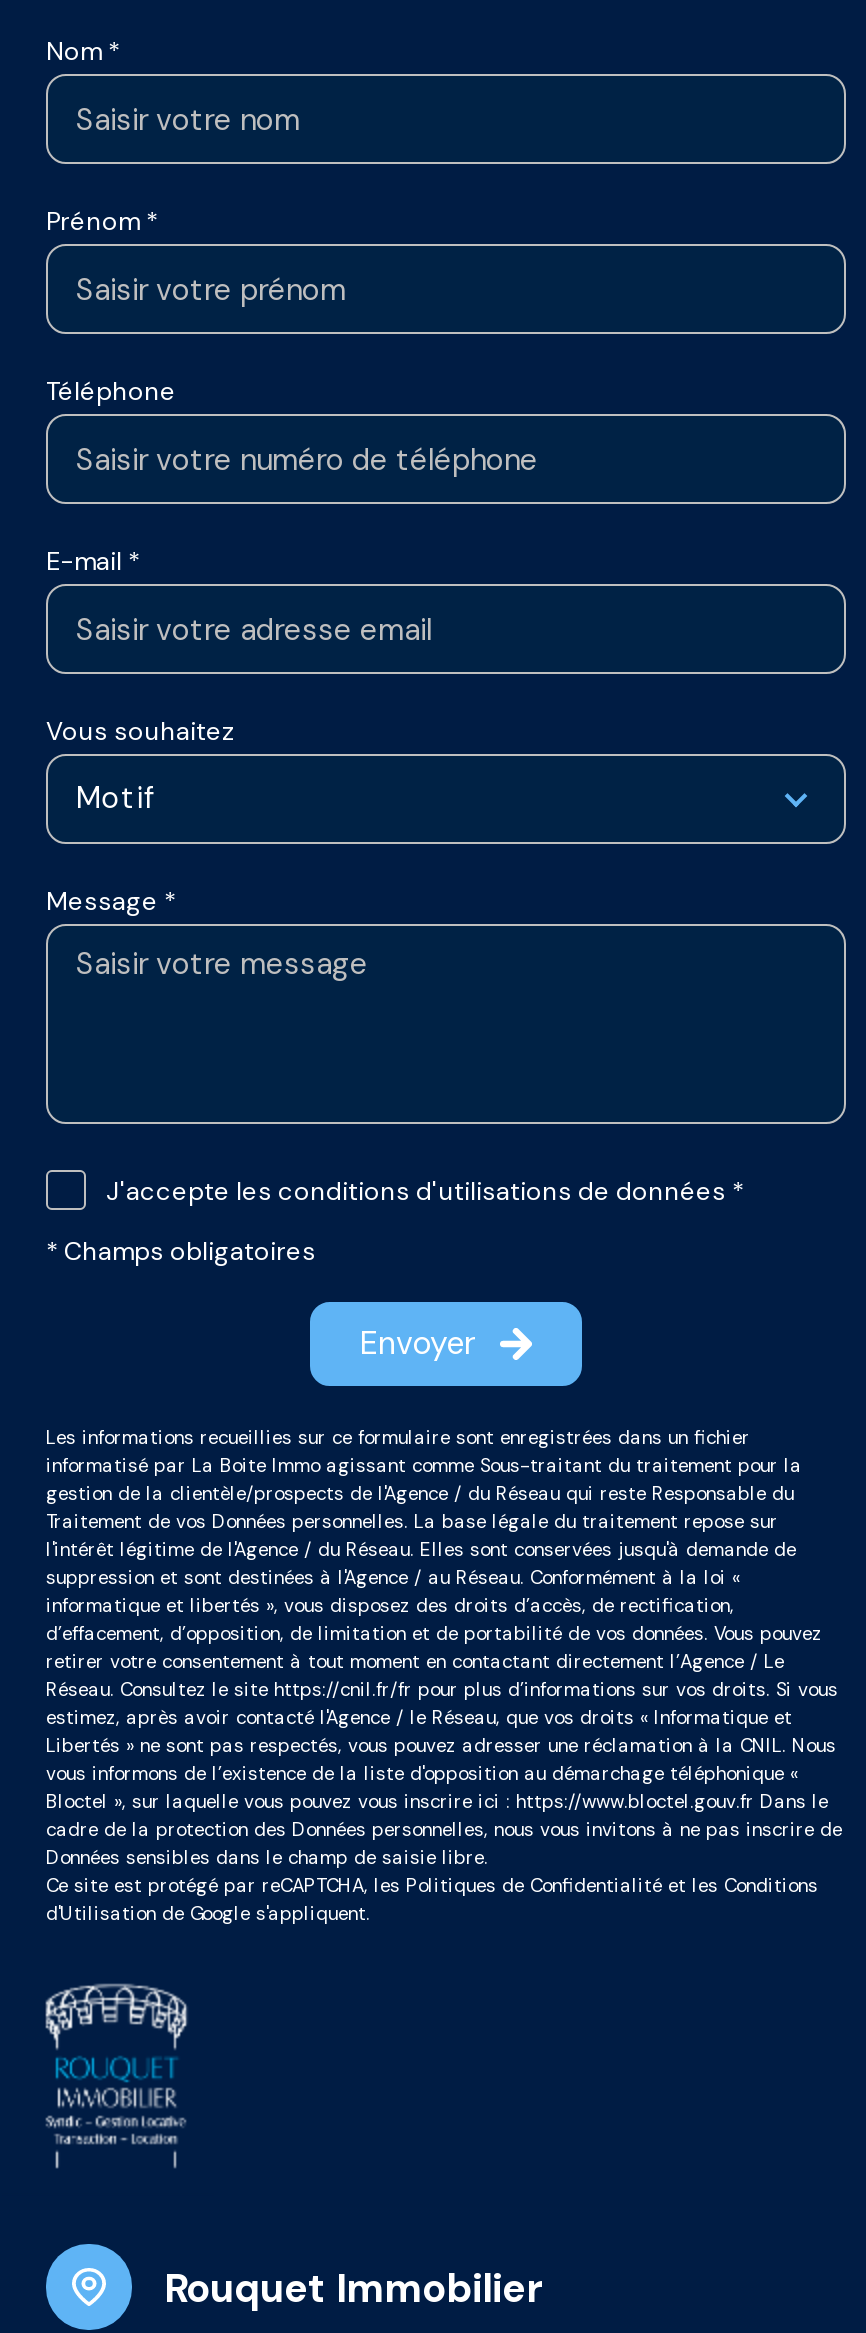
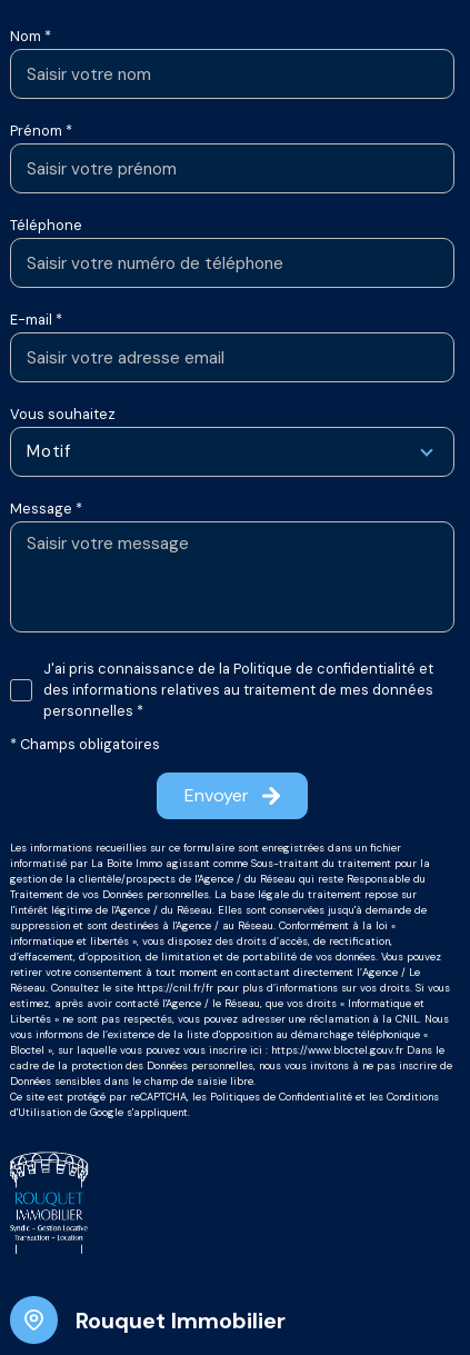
- J'accepte les conditions d'utilisations de données *
+ J'ai pris connaissance de la Politique de confidentialité et
+ des informations relatives au traitement de mes données
+ personnelles *
